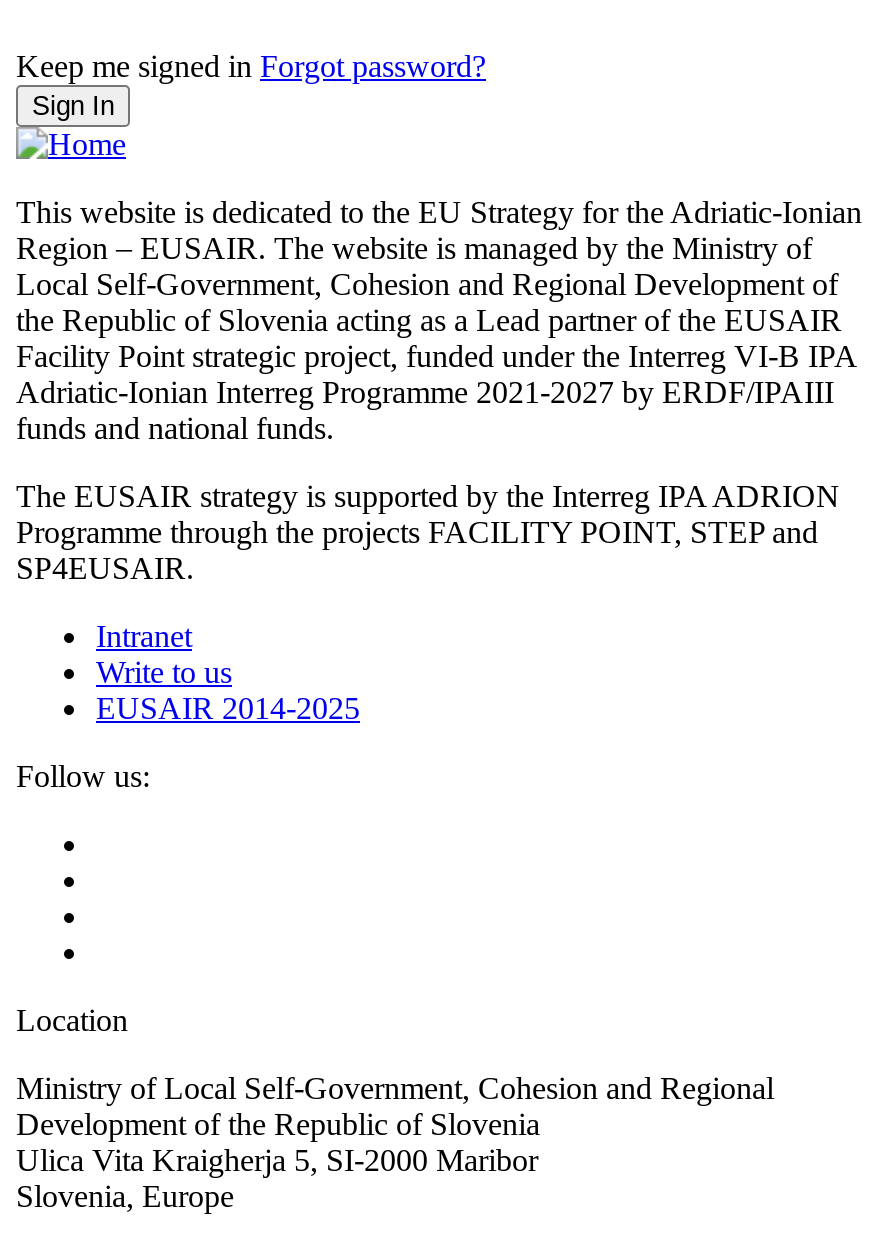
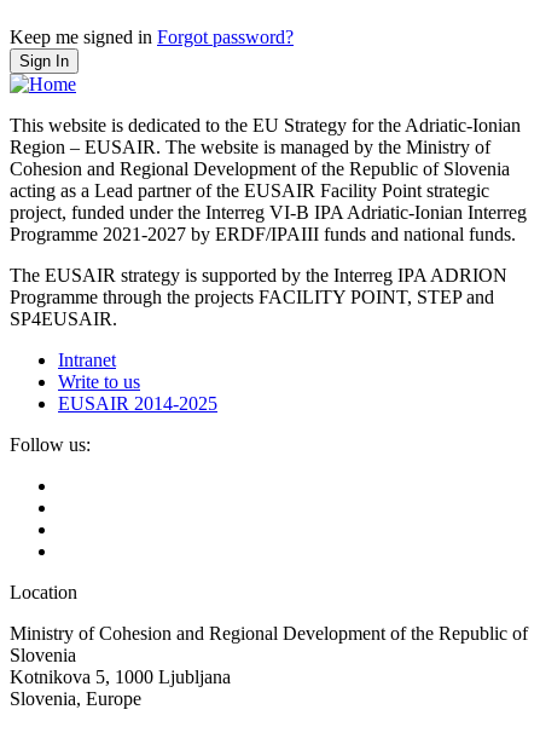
- Local Self-Government, Cohesion and Regional Development of
- the Republic of Slovenia acting as a Lead partner of the EUSAIR
- Facility Point strategic project, funded under the Interreg VI-B IPA
- Adriatic-Ionian Interreg Programme 2021-2027 by ERDF/IPAIII
- funds and national funds.
+ Cohesion and Regional Development of the Republic of Slovenia
+ acting as a Lead partner of the EUSAIR Facility Point strategic
+ project, funded under the Interreg VI-B IPA Adriatic-Ionian Interreg
+ Programme 2021-2027 by ERDF/IPAIII funds and national funds.

- Ministry of Local Self-Government, Cohesion and Regional
- Development of the Republic of Slovenia
- Ulica Vita Kraigherja 5, SI-2000 Maribor
+ Ministry of Cohesion and Regional Development of the Republic of
+ Slovenia
+ Kotnikova 5, 1000 Ljubljana
